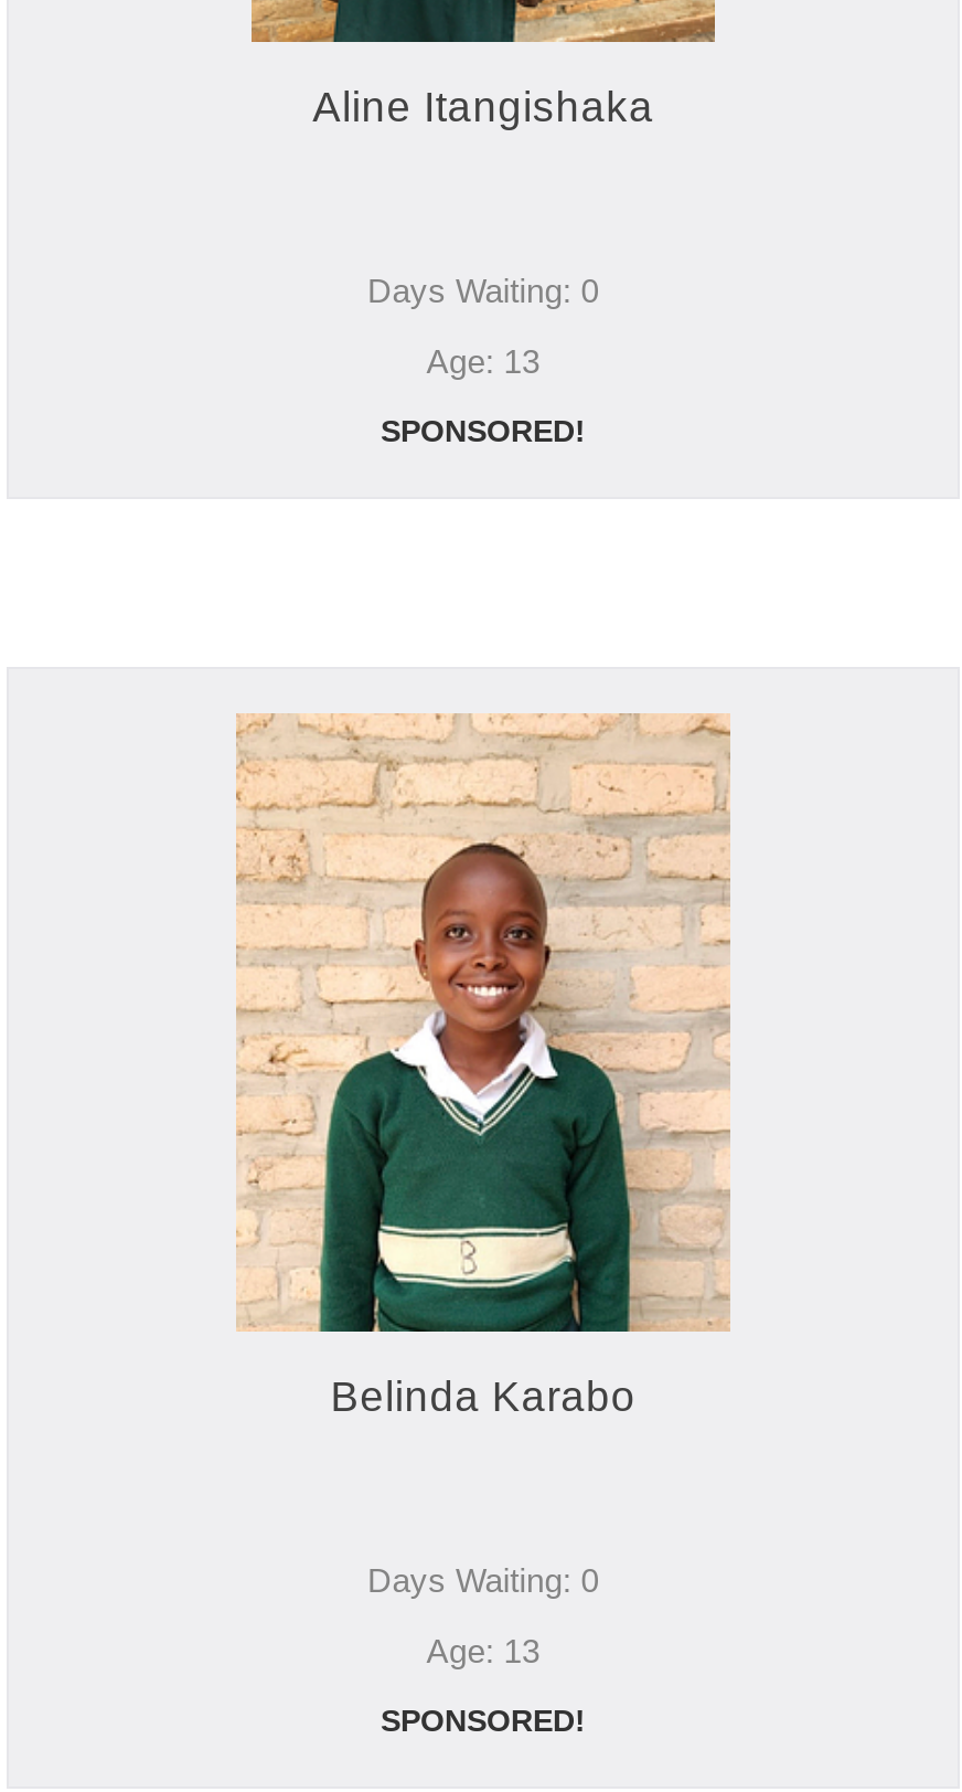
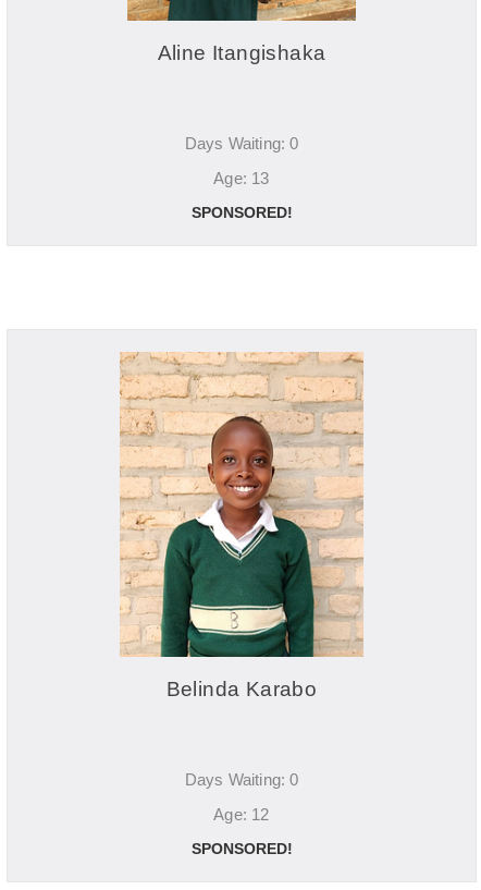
- Age: 13
+ Age: 12
